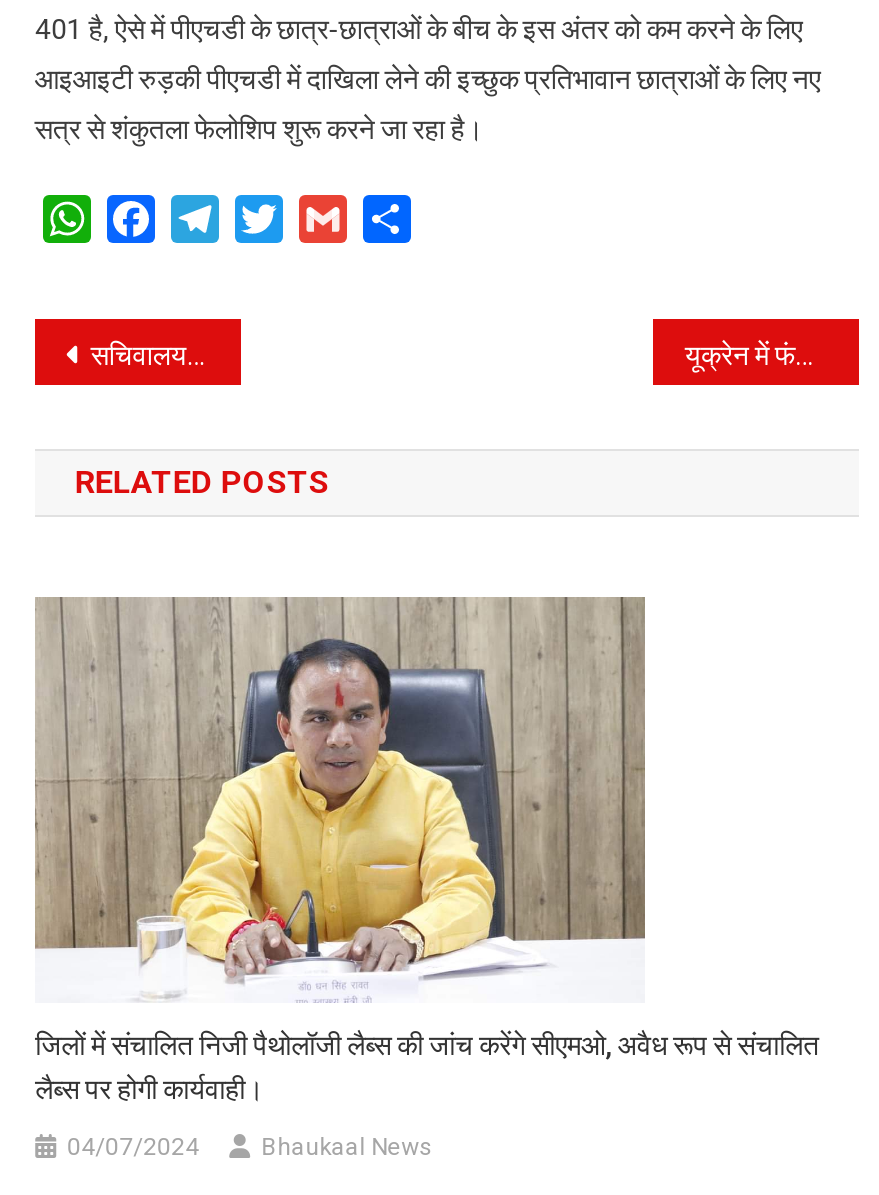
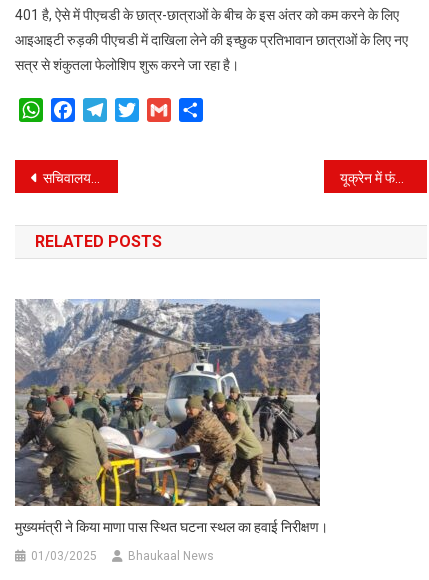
- [image]
- जिलों में संचालित निजी पैथोलॉजी लैब्स की जांच करेंगे सीएमओ, अवैध रूप से संचालित
- लैब्स पर होगी कार्यवाही।
+ [image]
+ मुख्यमंत्री ने किया माणा पास स्थित घटना स्थल का हवाई निरीक्षण।

- 04/07/2024
+ 01/03/2025
